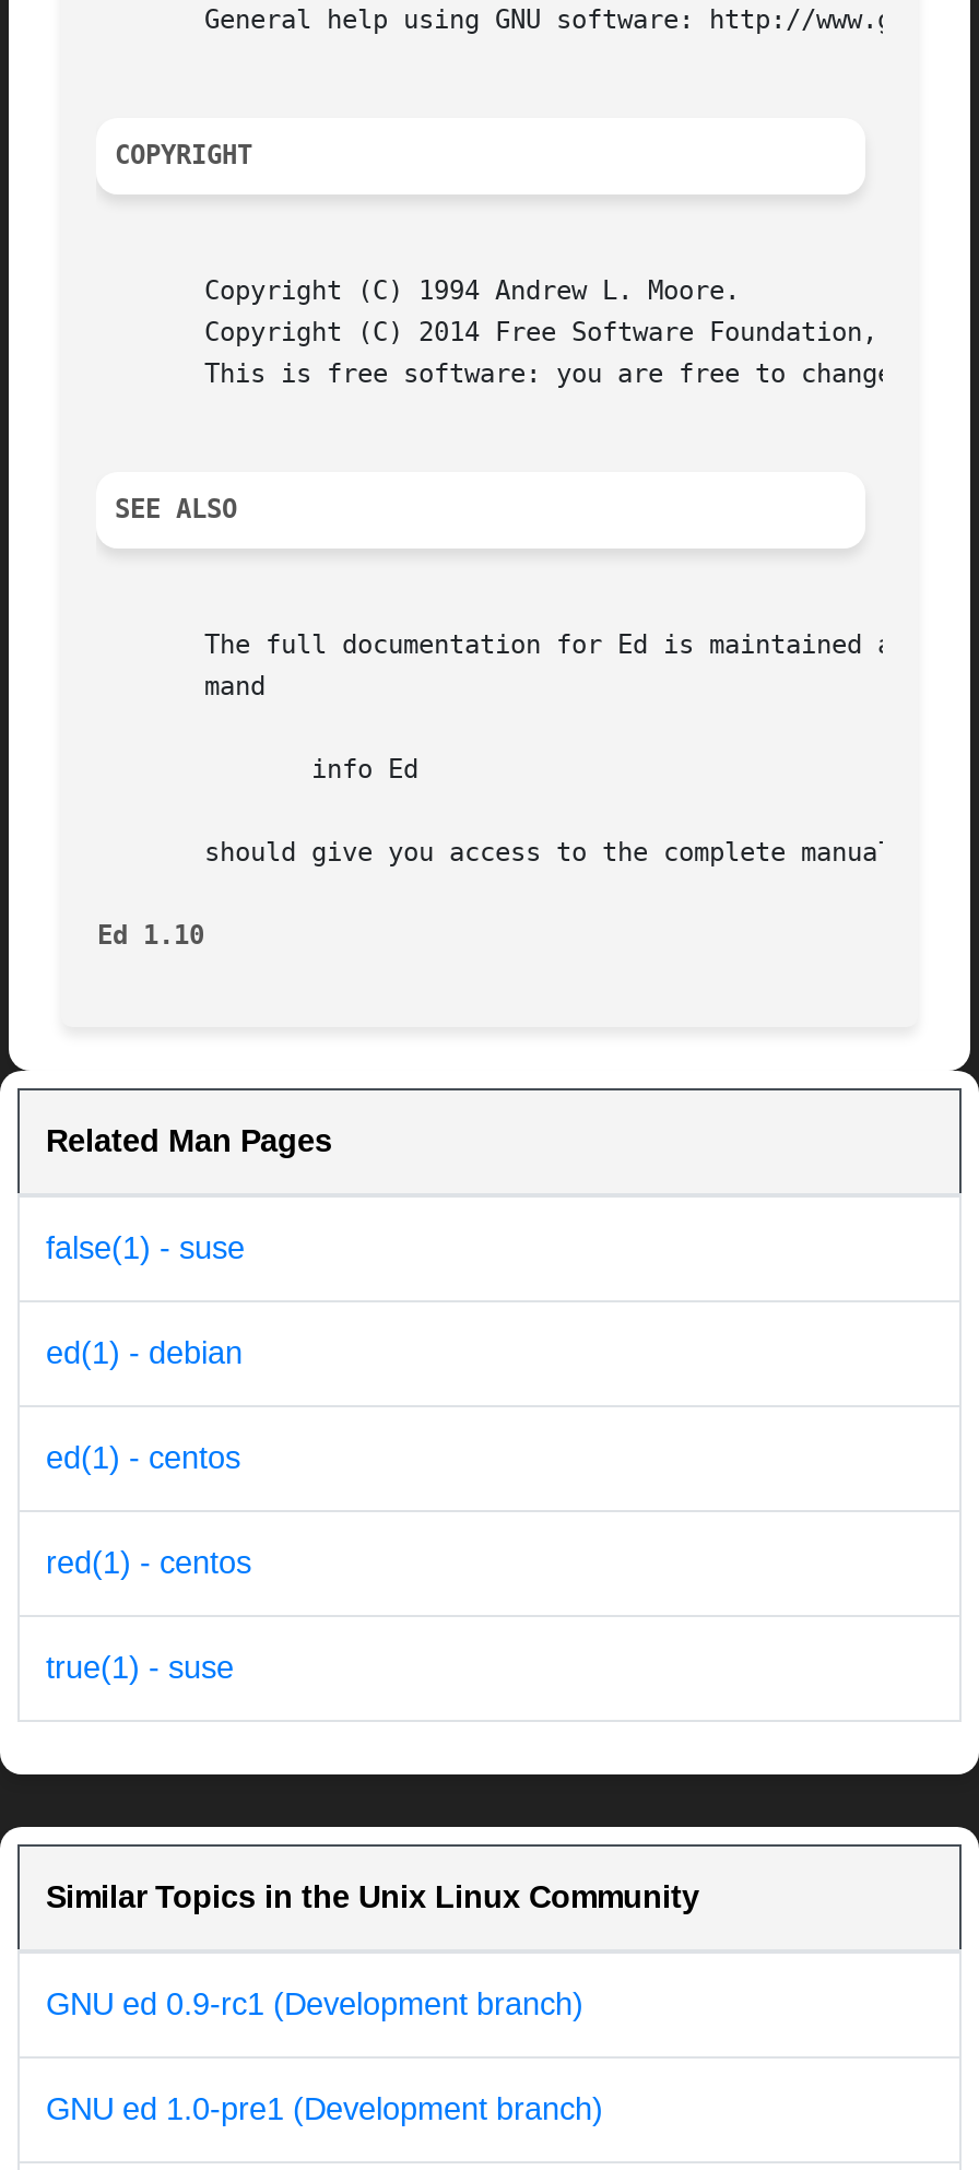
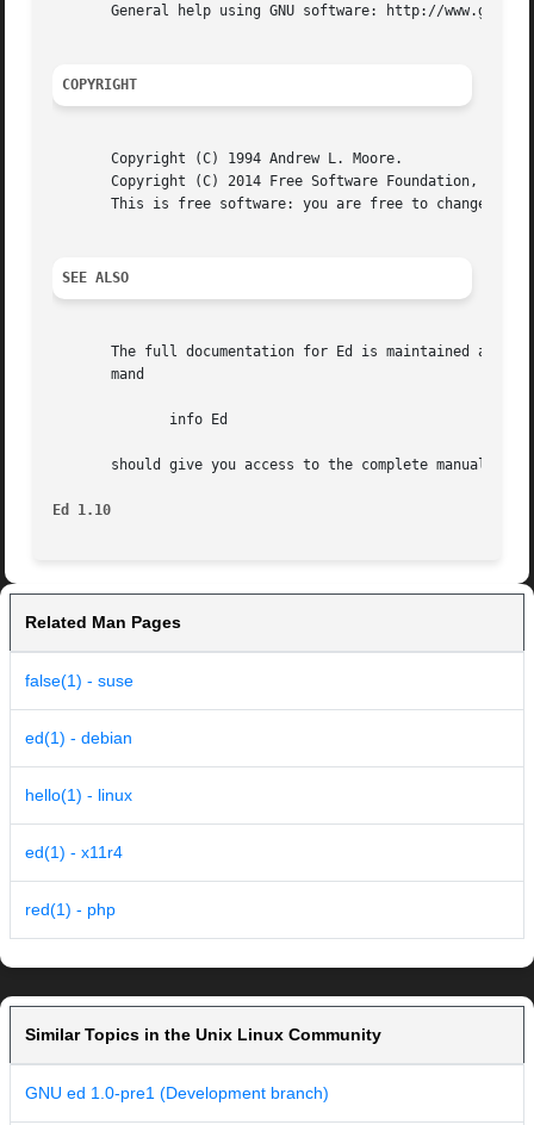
- ed(1) - centos
+ hello(1) - linux

- red(1) - centos
+ ed(1) - x11r4

- true(1) - suse
+ red(1) - php

- GNU ed 0.9-rc1 (Development branch)
